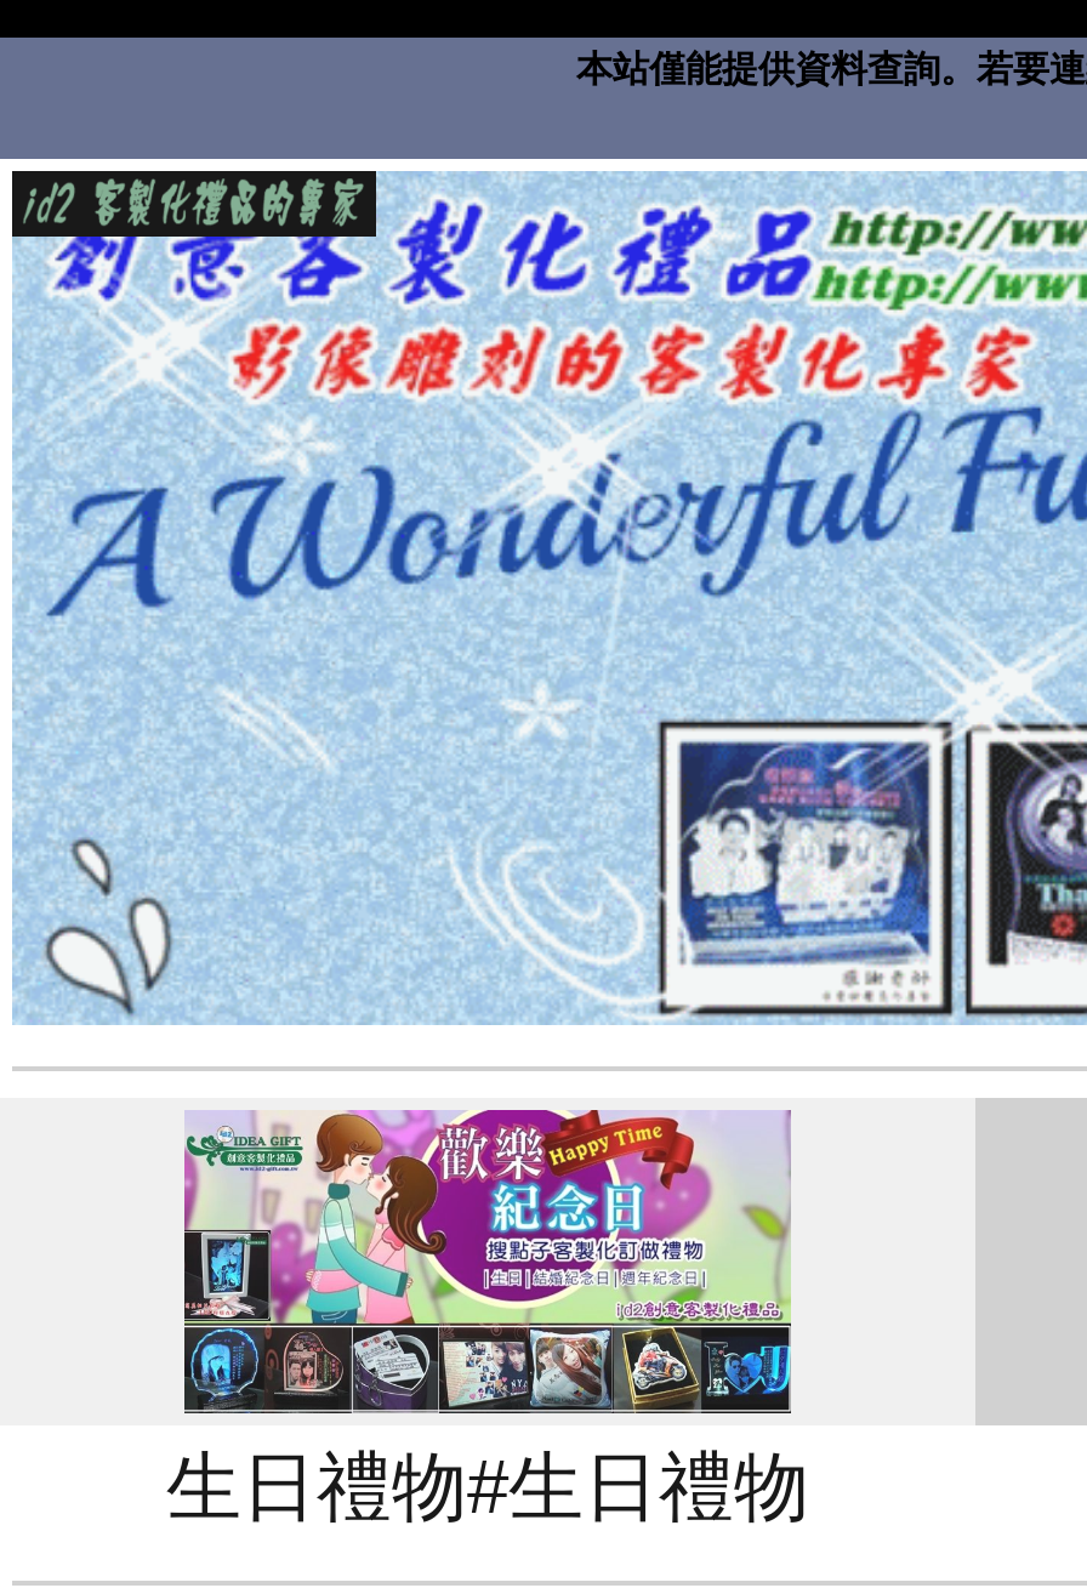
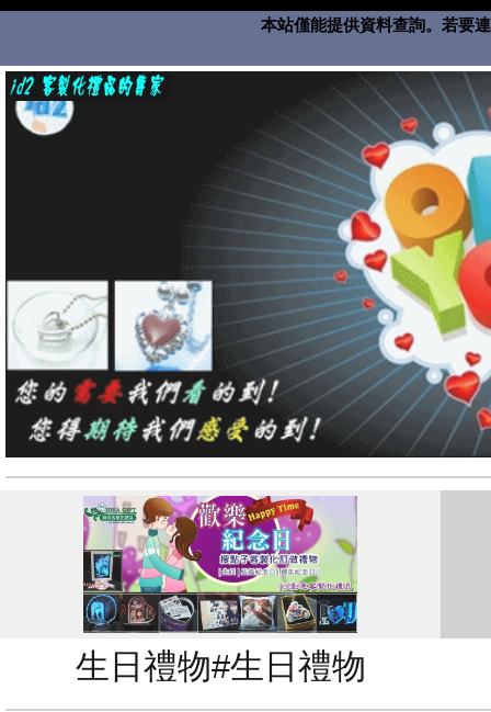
- [image]
+ [image]
